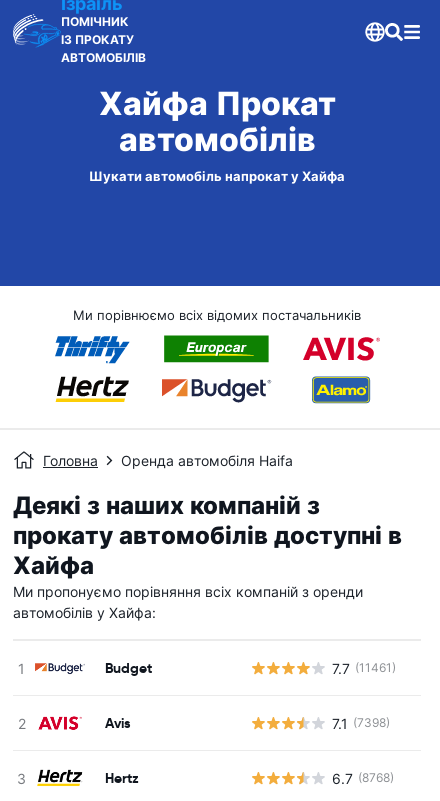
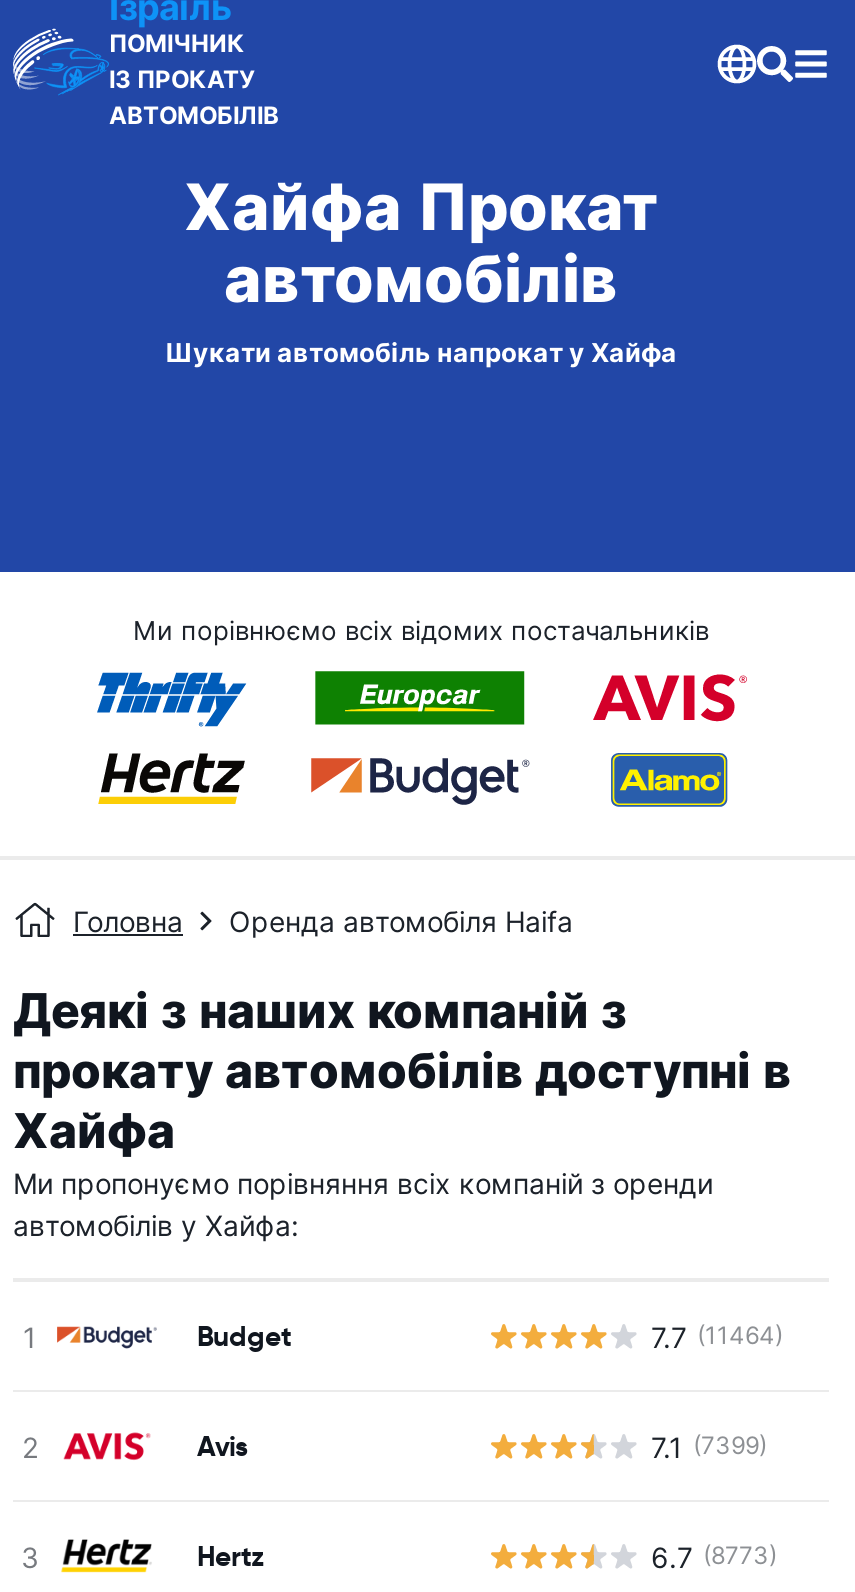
- 7.7 (11461)
+ 7.7 (11464)

- 7.1 (7398)
+ 7.1 (7399)

- 6.7 (8768)
+ 6.7 (8773)
